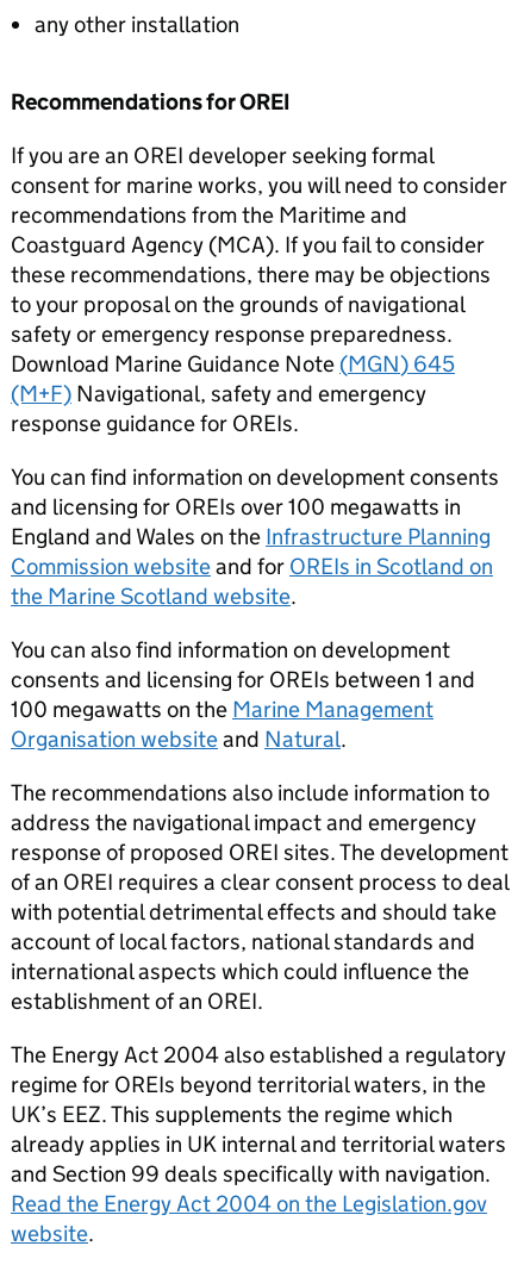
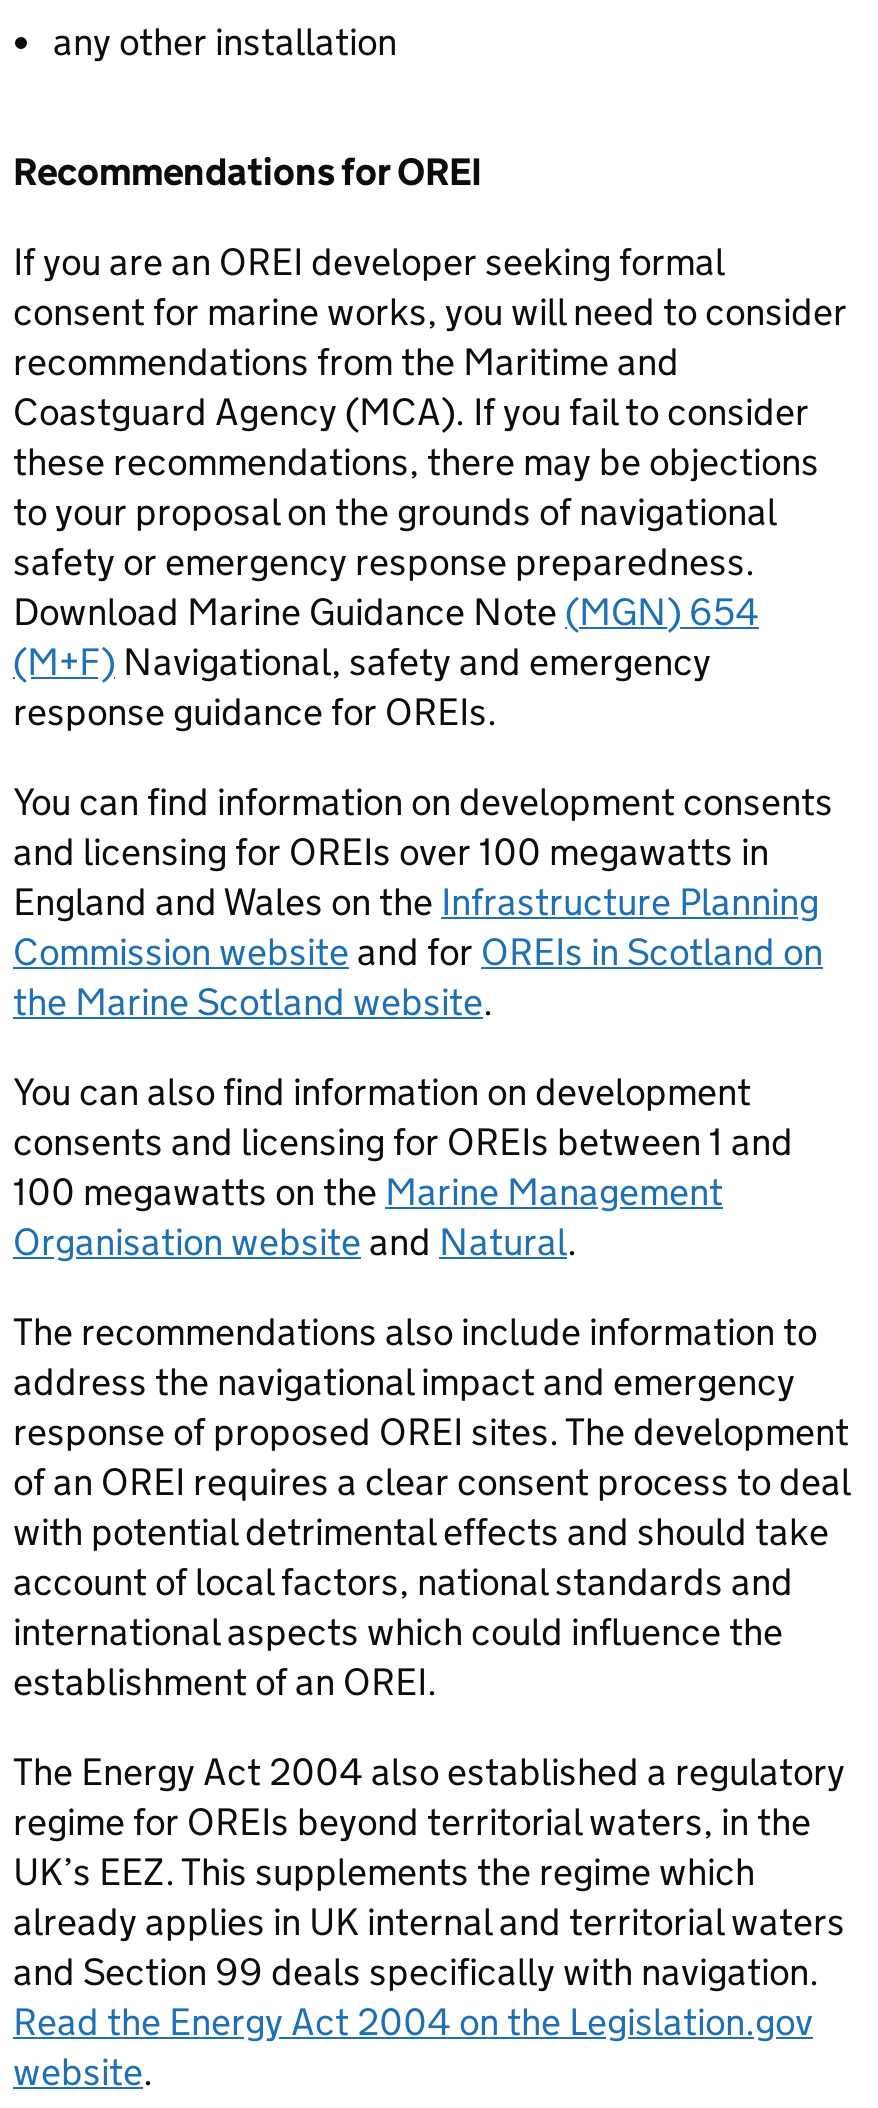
- Download Marine Guidance Note (MGN) 645
+ Download Marine Guidance Note (MGN) 654
